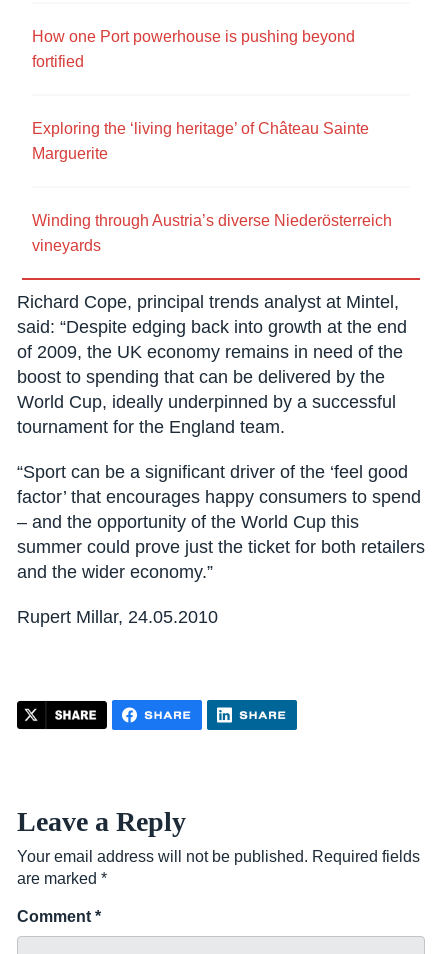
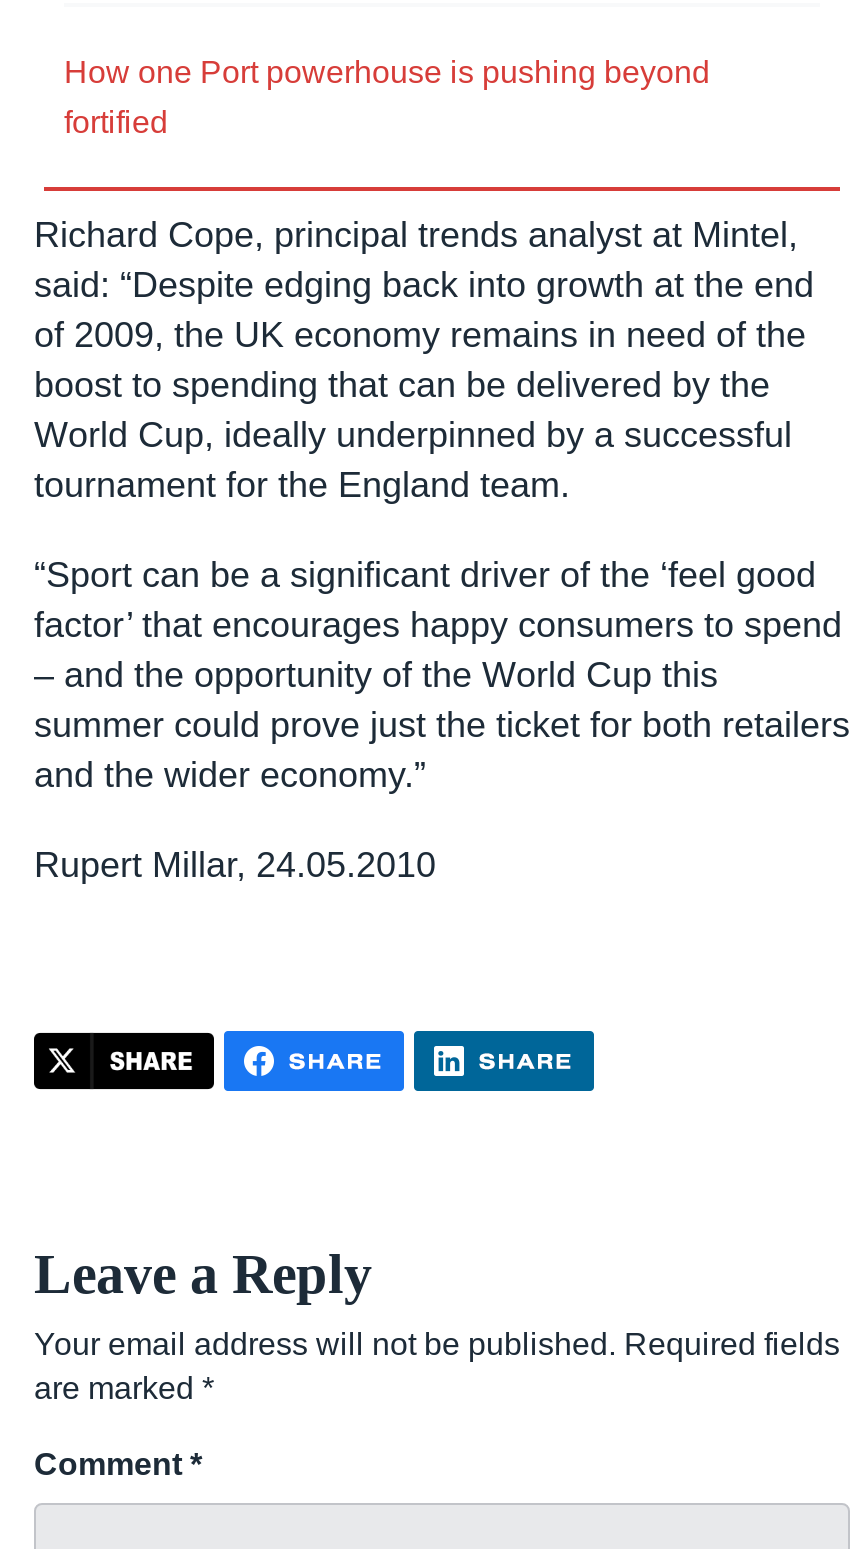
- Exploring the ‘living heritage’ of Château Sainte
- Marguerite

- Winding through Austria’s diverse Niederösterreich
- vineyards
